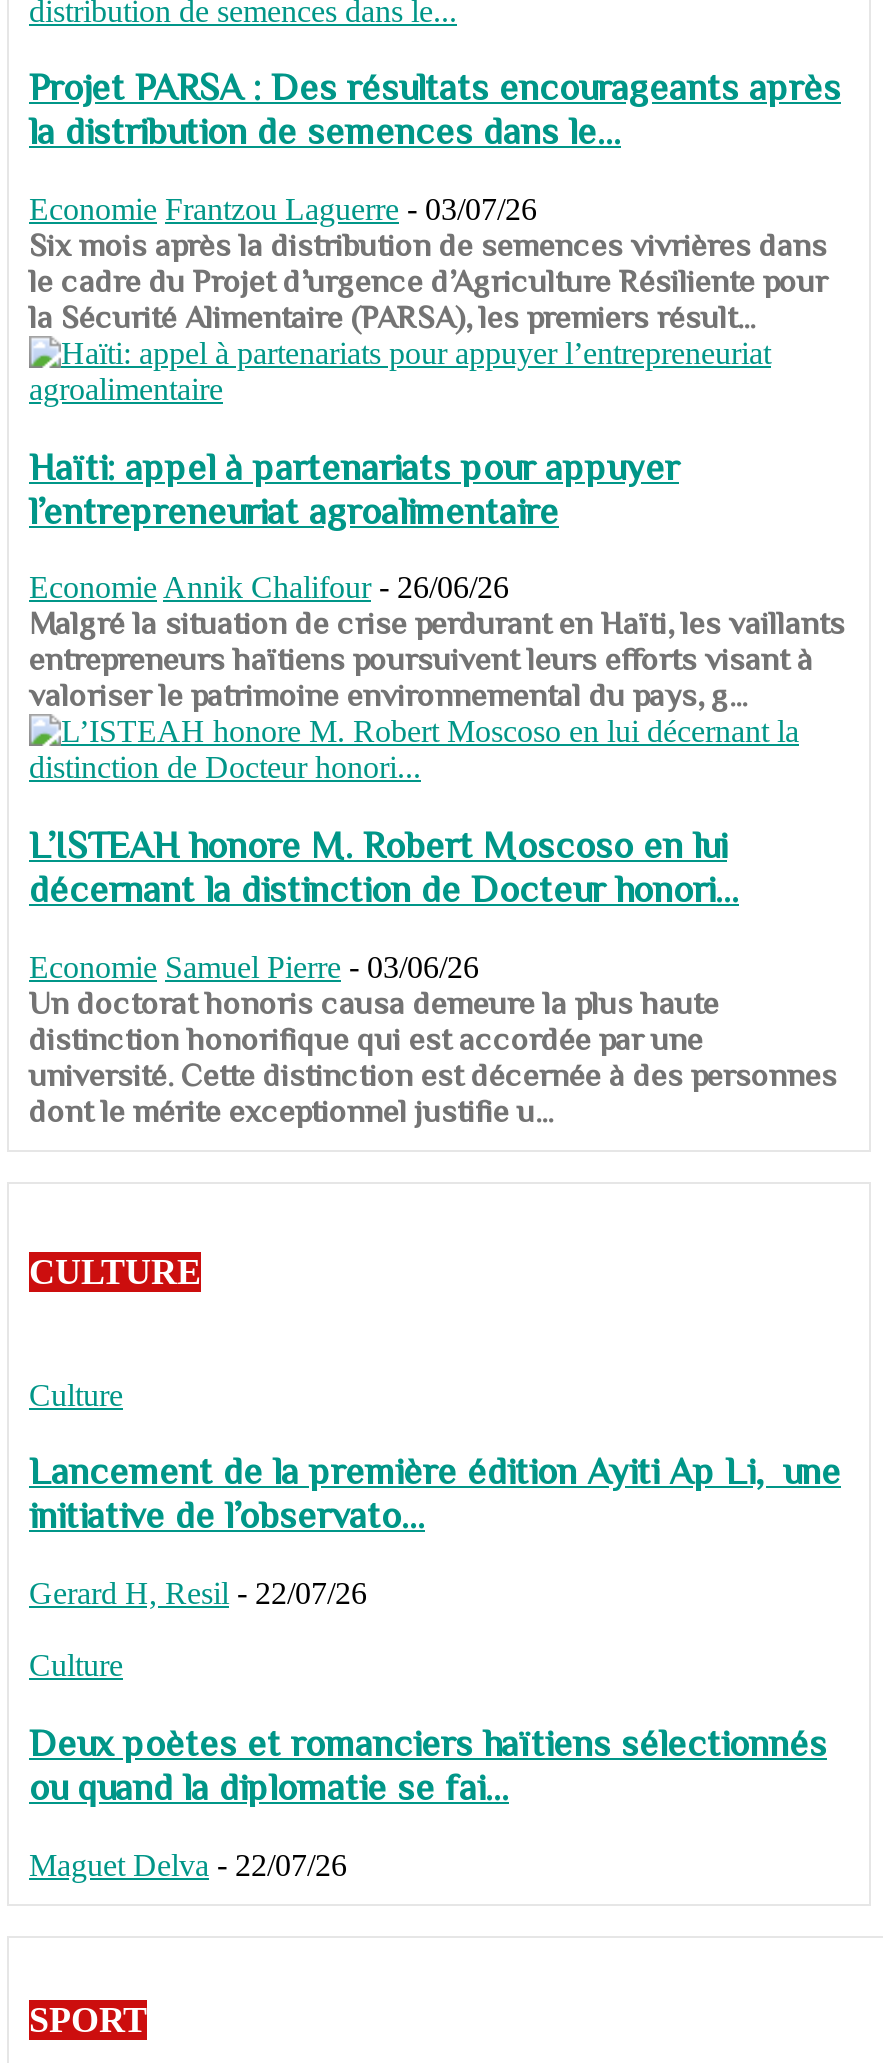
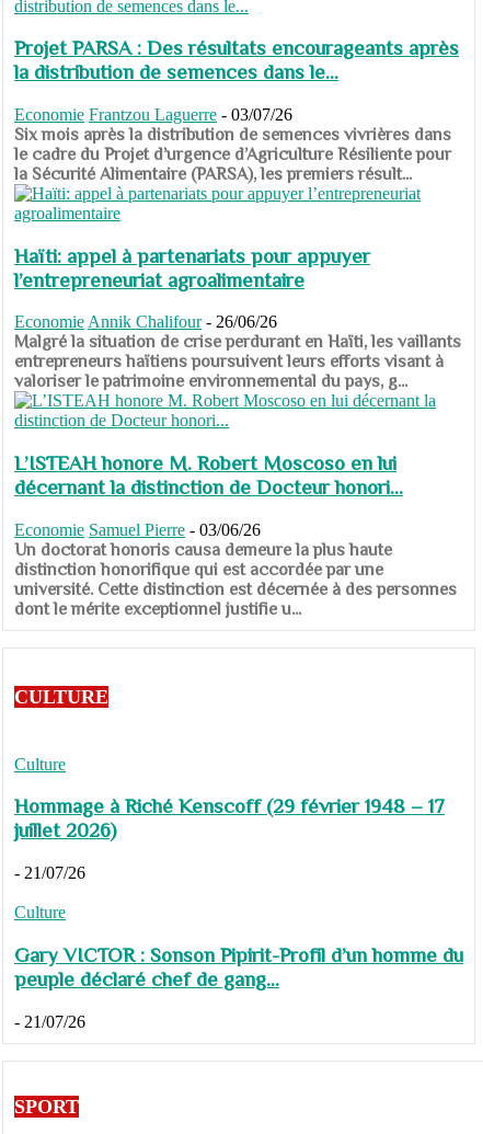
- Lancement de la première édition Ayiti Ap Li, une
- initiative de l’observato...
+ Hommage à Riché Kenscoff (29 février 1948 – 17
+ juillet 2026)

- Gerard H, Resil - 22/07/26
+ - 21/07/26

- Deux poètes et romanciers haïtiens sélectionnés
- ou quand la diplomatie se fai...
+ Gary VICTOR : Sonson Pipirit-Profil d’un homme du
+ peuple déclaré chef de gang...

- Maguet Delva - 22/07/26
+ - 21/07/26
